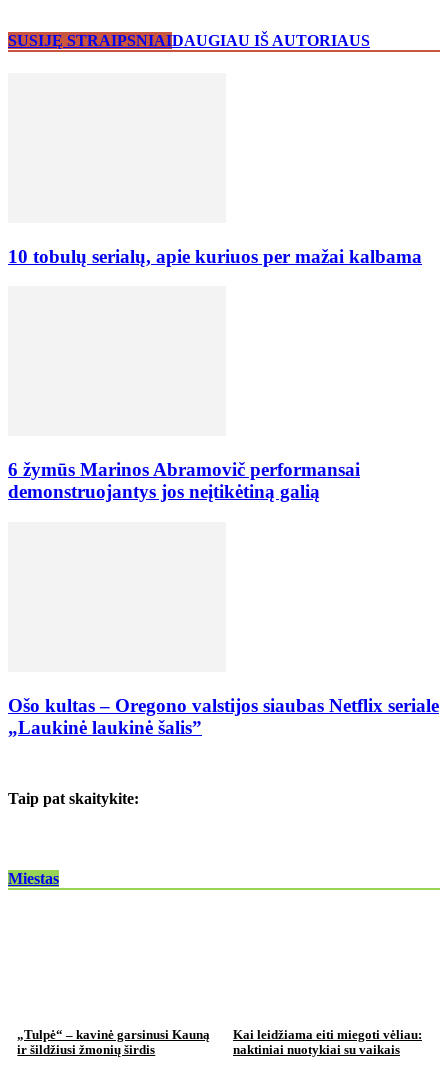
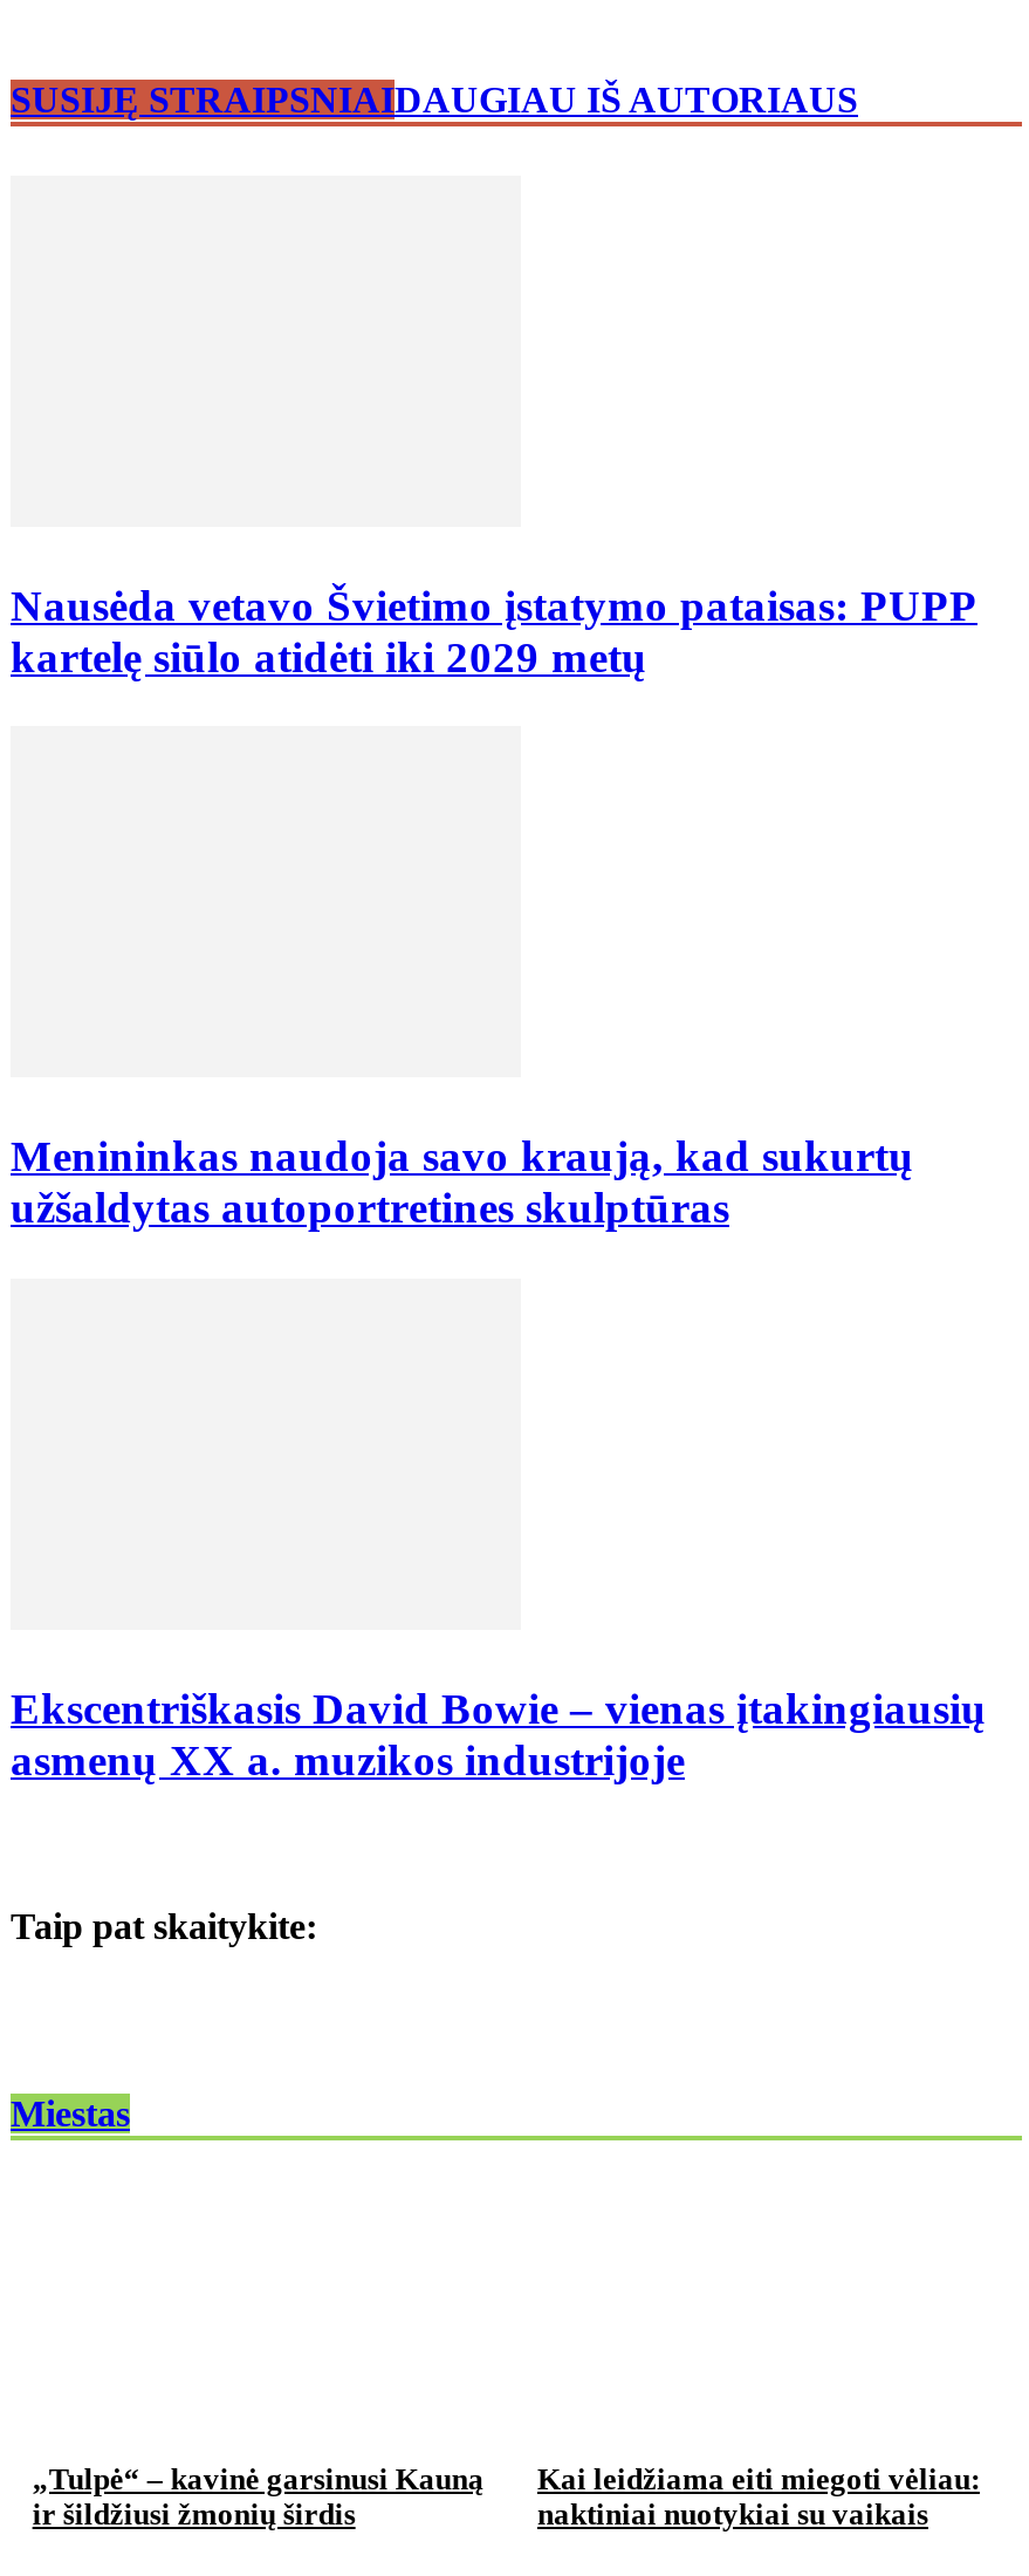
- 10 tobulų serialų, apie kuriuos per mažai kalbama
+ Nausėda vetavo Švietimo įstatymo pataisas: PUPP
+ kartelę siūlo atidėti iki 2029 metų

- 6 žymūs Marinos Abramovič performansai
- demonstruojantys jos neįtikėtiną galią
+ Menininkas naudoja savo kraują, kad sukurtų
+ užšaldytas autoportretines skulptūras

- Ošo kultas – Oregono valstijos siaubas Netflix seriale
- „Laukinė laukinė šalis”
+ Ekscentriškasis David Bowie – vienas įtakingiausių
+ asmenų XX a. muzikos industrijoje
